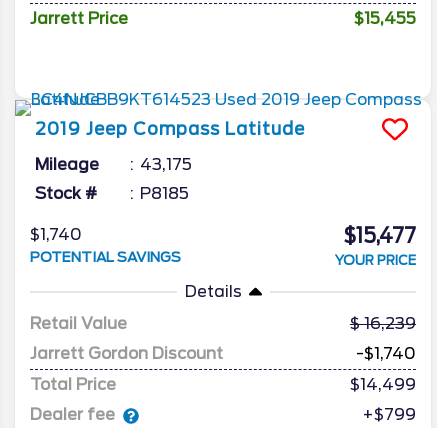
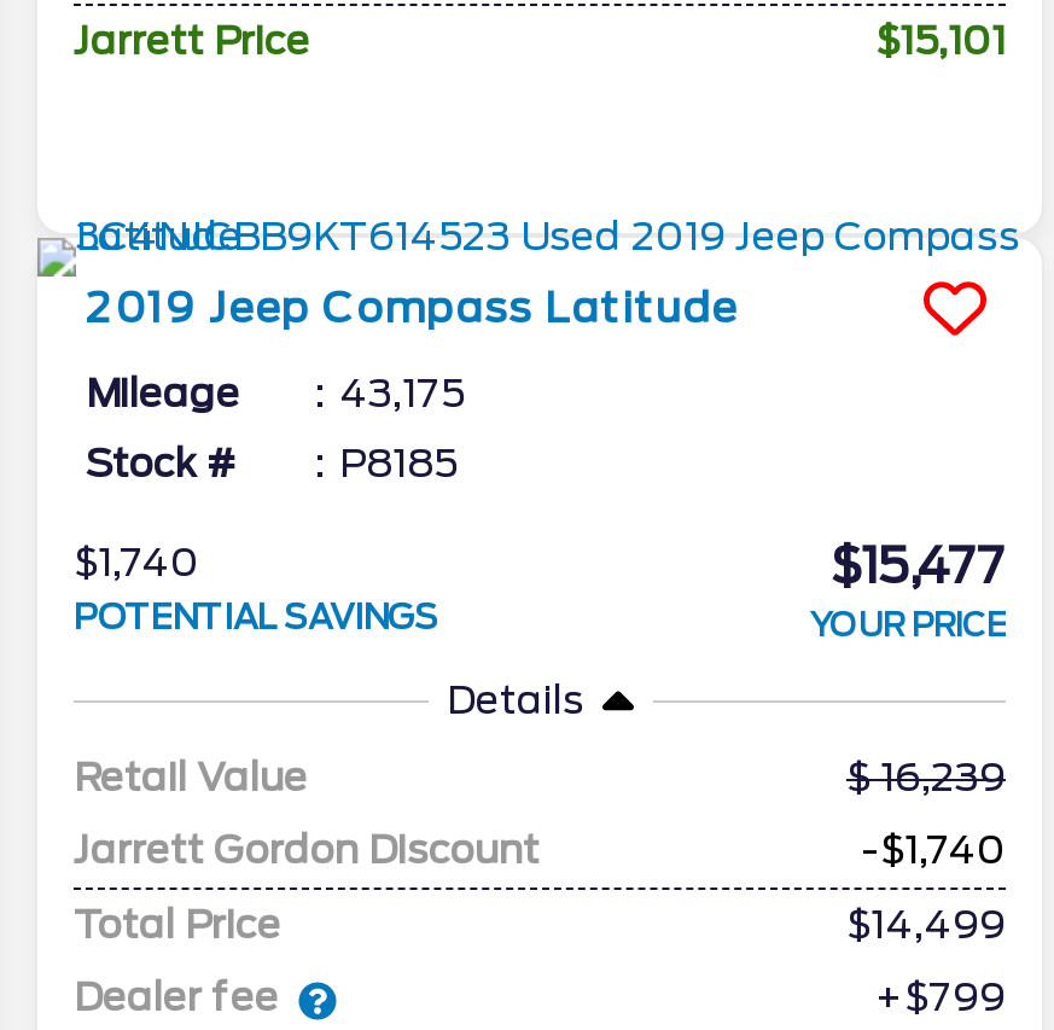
- $15,455
+ $15,101
